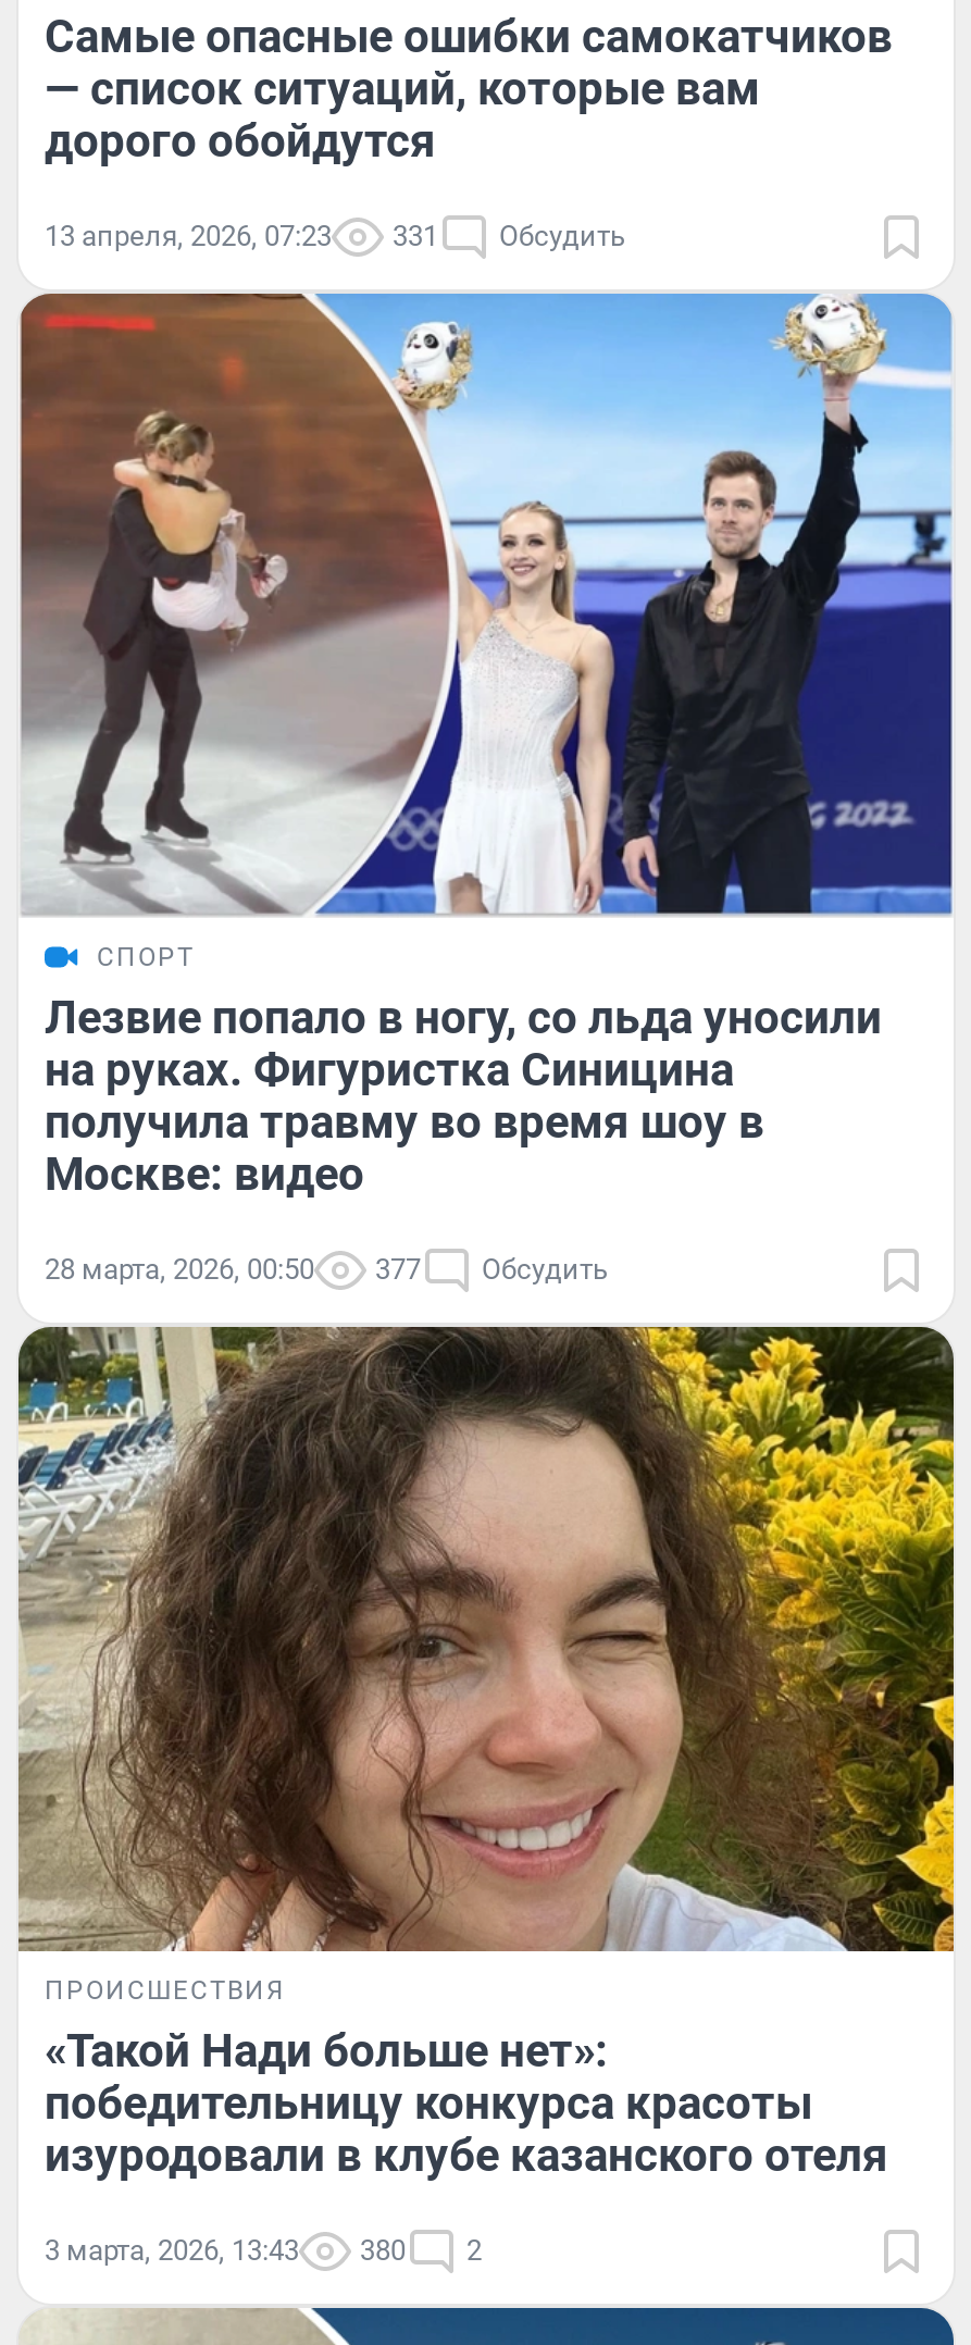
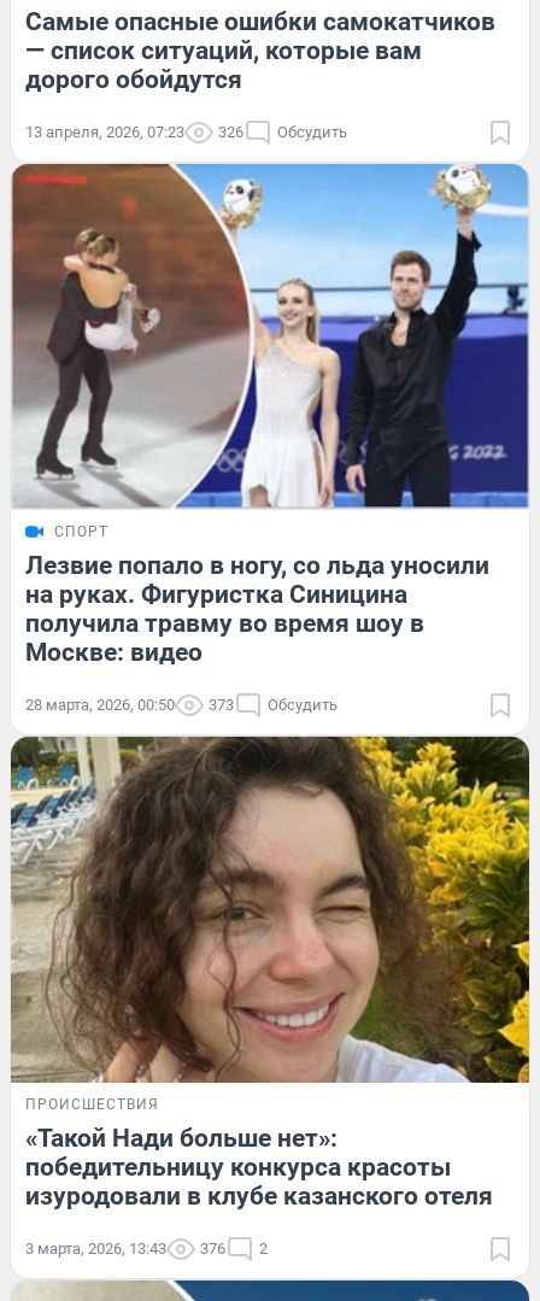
- 13 апреля, 2026, 07:23 331 Обсудить
+ 13 апреля, 2026, 07:23 326 Обсудить

- 28 марта, 2026, 00:50 377 Обсудить
+ 28 марта, 2026, 00:50 373 Обсудить

- 380
+ 376
